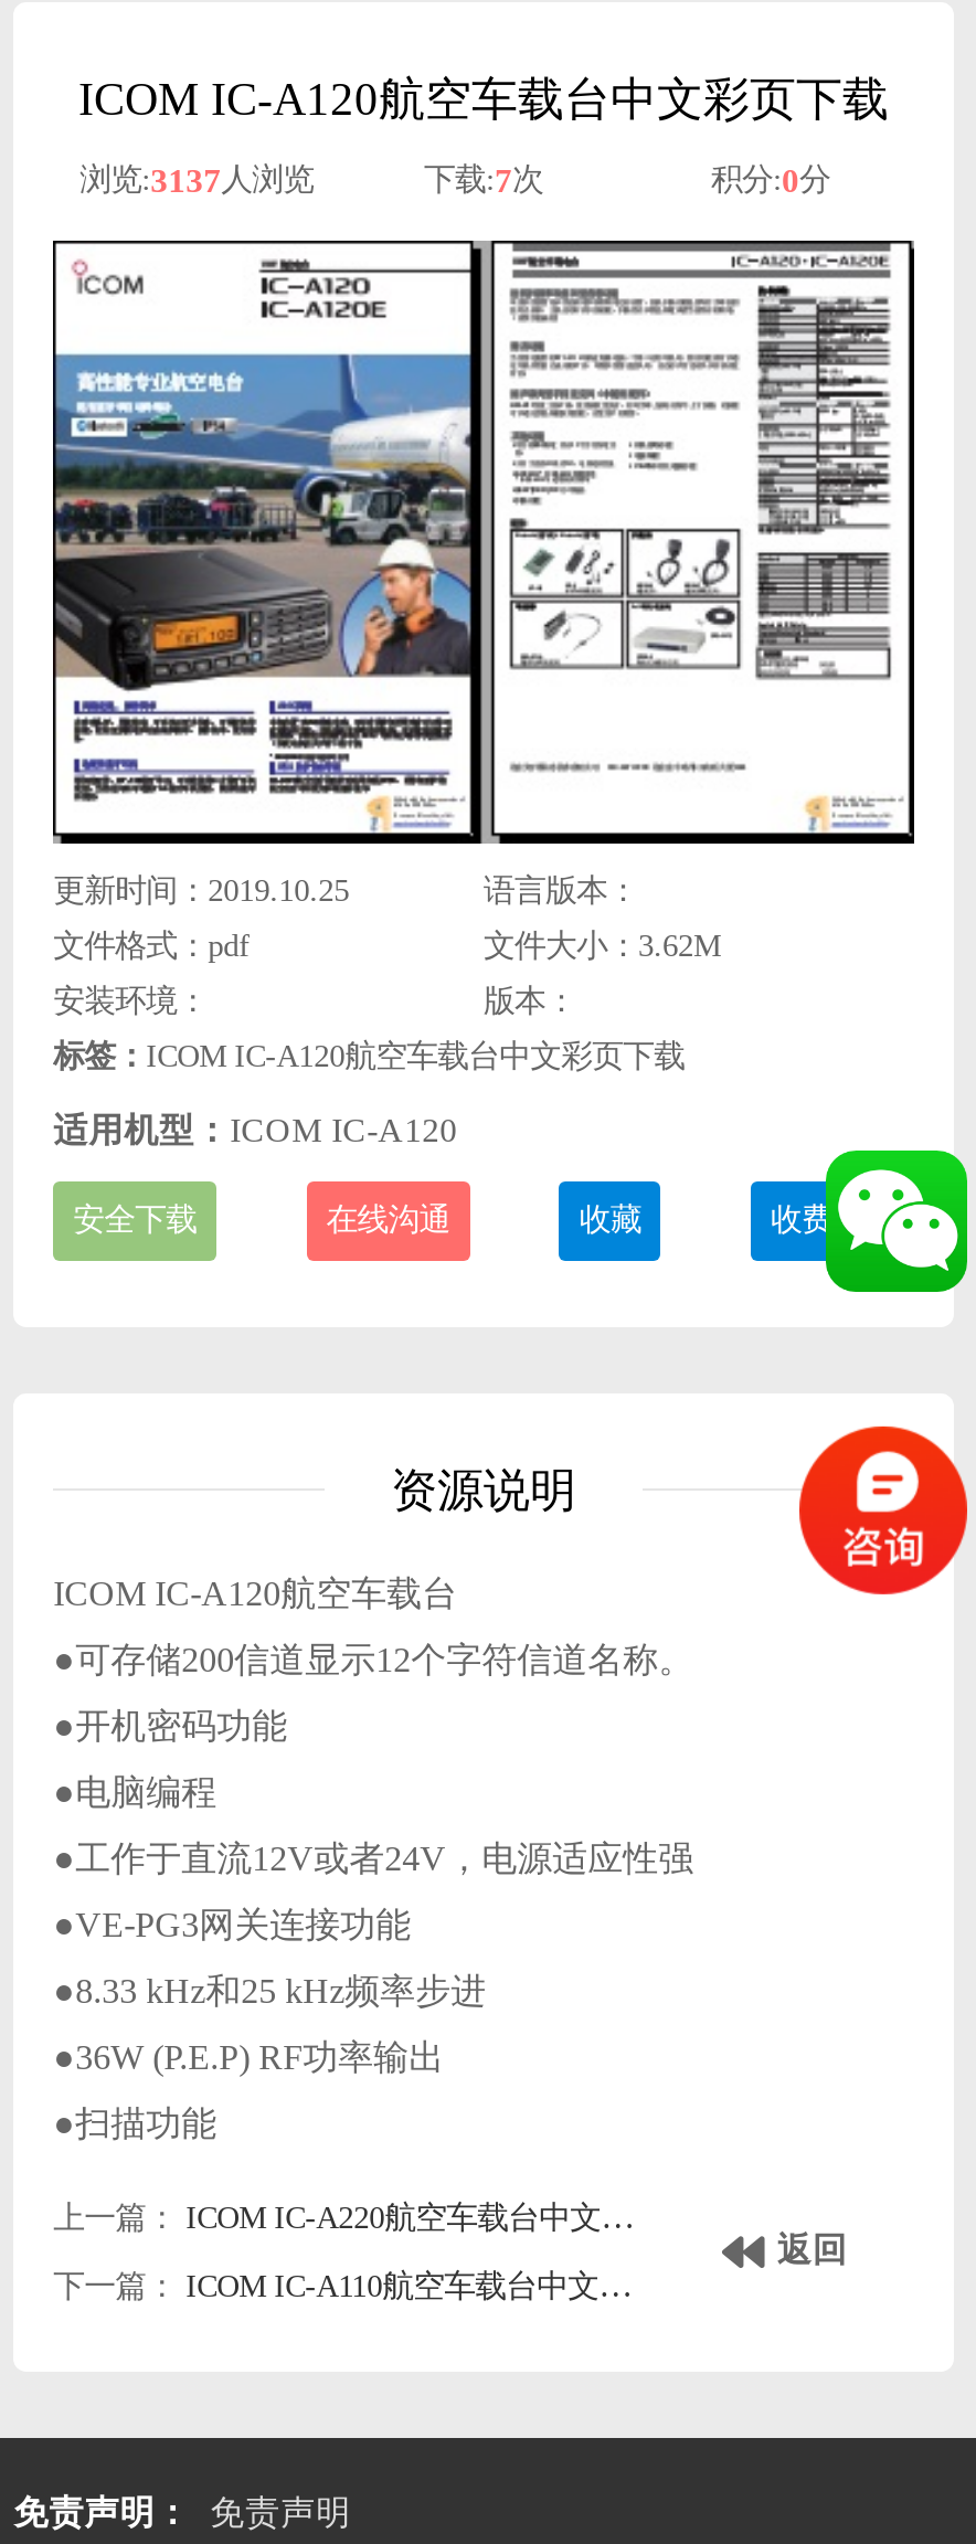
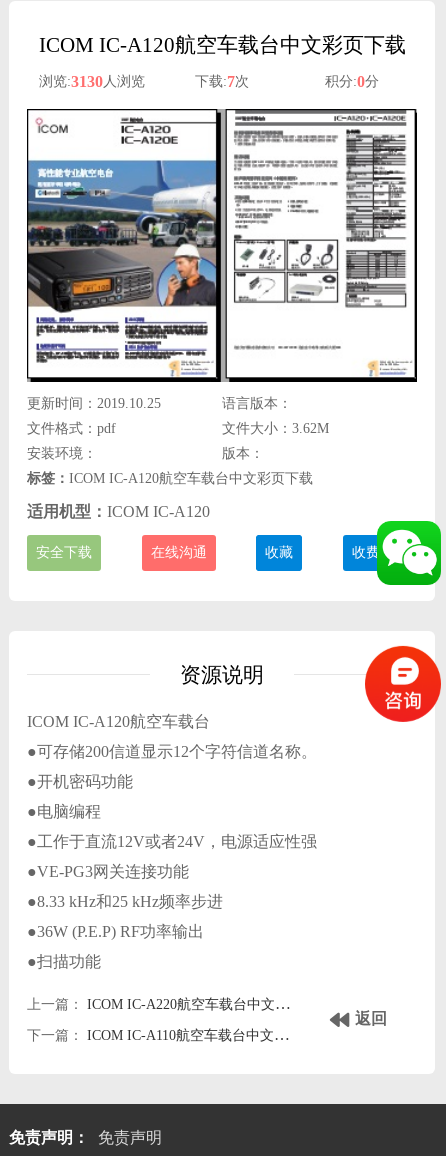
- 浏览:3137人浏览
+ 浏览:3130人浏览
